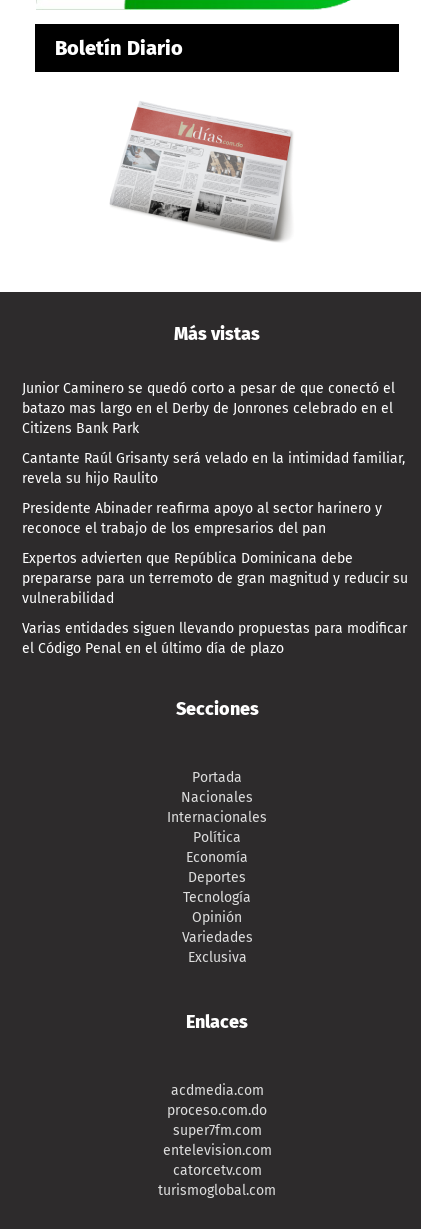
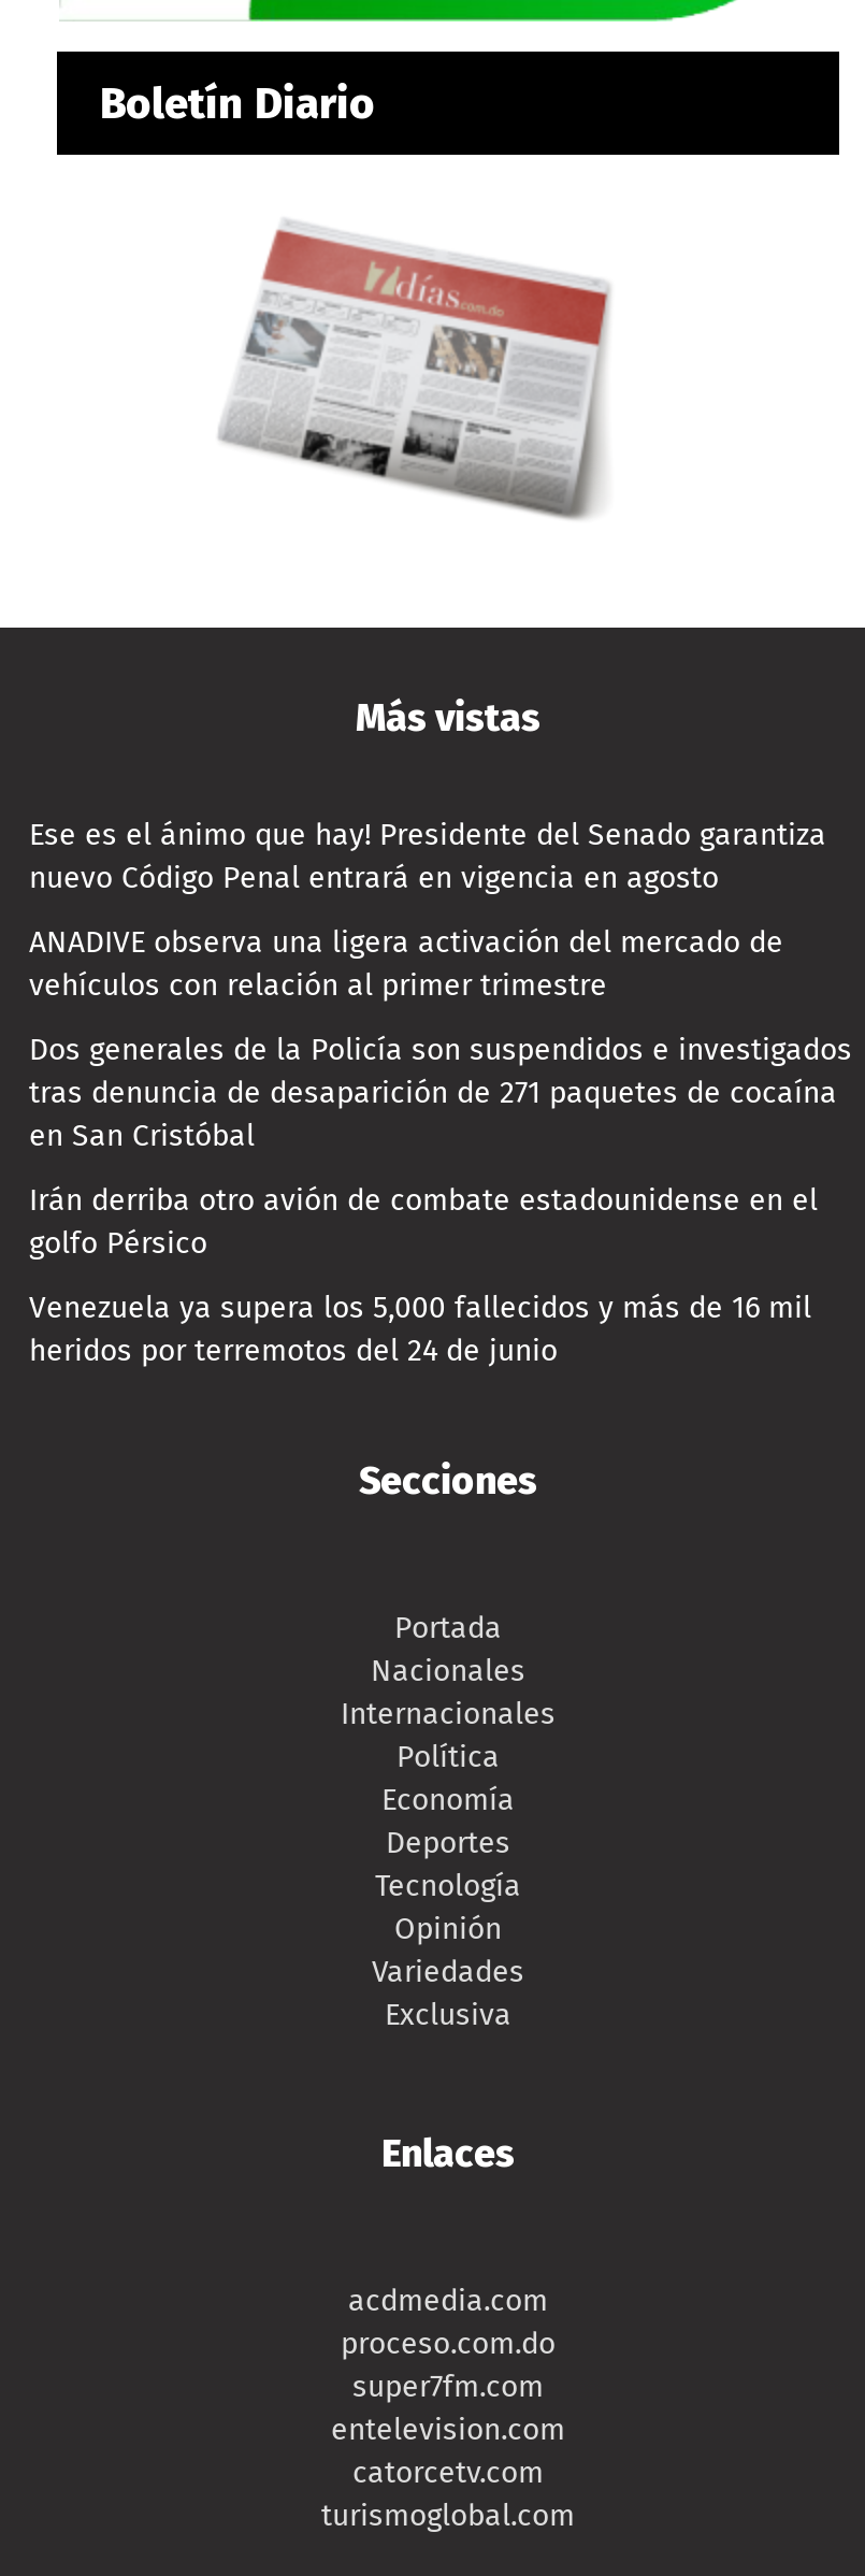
- Junior Caminero se quedó corto a pesar de que conectó el
- batazo mas largo en el Derby de Jonrones celebrado en el
- Citizens Bank Park
+ Ese es el ánimo que hay! Presidente del Senado garantiza
+ nuevo Código Penal entrará en vigencia en agosto

- Cantante Raúl Grisanty será velado en la intimidad familiar,
- revela su hijo Raulito
+ ANADIVE observa una ligera activación del mercado de
+ vehículos con relación al primer trimestre

- Presidente Abinader reafirma apoyo al sector harinero y
- reconoce el trabajo de los empresarios del pan
+ Dos generales de la Policía son suspendidos e investigados
+ tras denuncia de desaparición de 271 paquetes de cocaína
+ en San Cristóbal

- Expertos advierten que República Dominicana debe
- prepararse para un terremoto de gran magnitud y reducir su
- vulnerabilidad
+ Irán derriba otro avión de combate estadounidense en el
+ golfo Pérsico

- Varias entidades siguen llevando propuestas para modificar
- el Código Penal en el último día de plazo
+ Venezuela ya supera los 5,000 fallecidos y más de 16 mil
+ heridos por terremotos del 24 de junio
